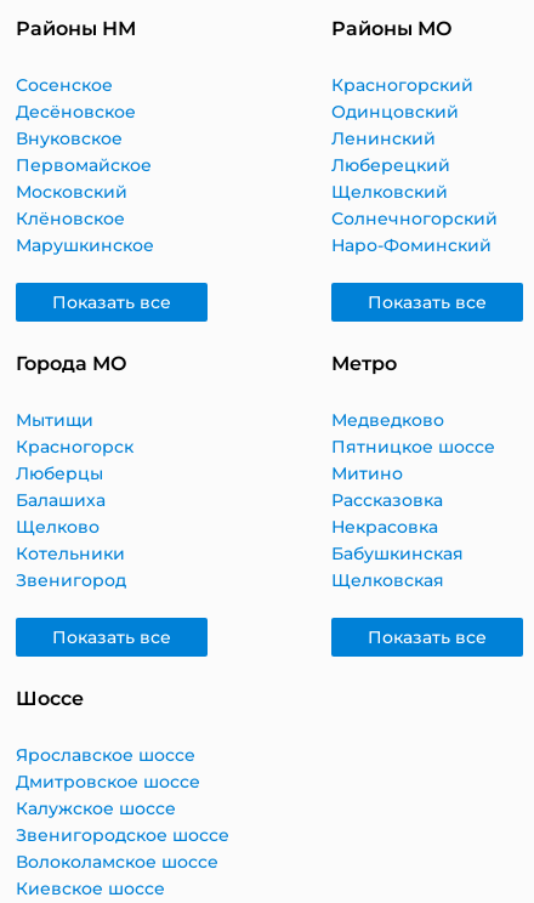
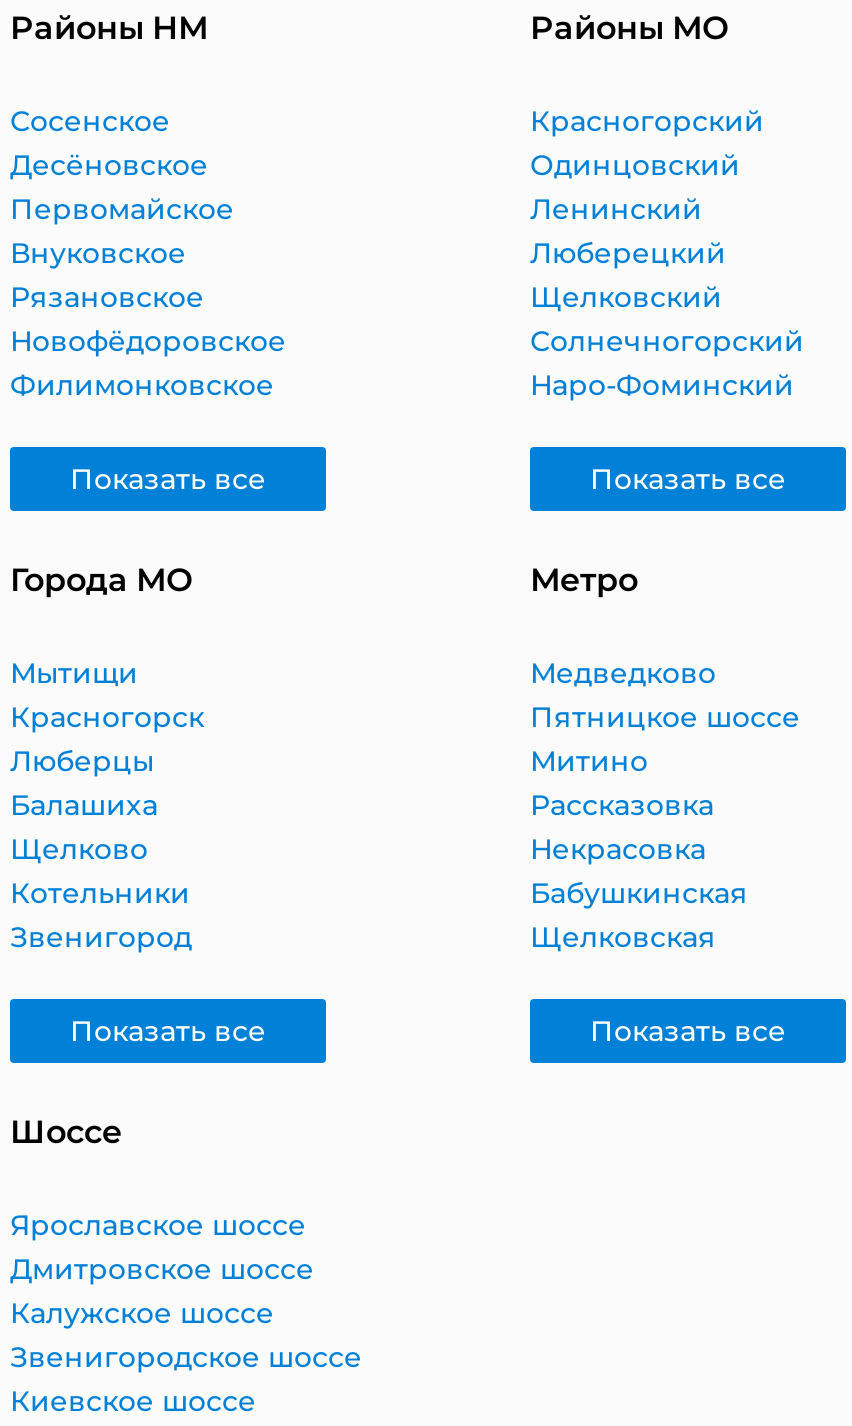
moved down: Внуковское

moved up: Первомайское

- Московский
- Клёновское
- Марушкинское
+ Рязановское
+ Новофёдоровское
+ Филимонковское

- Волоколамское шоссе
